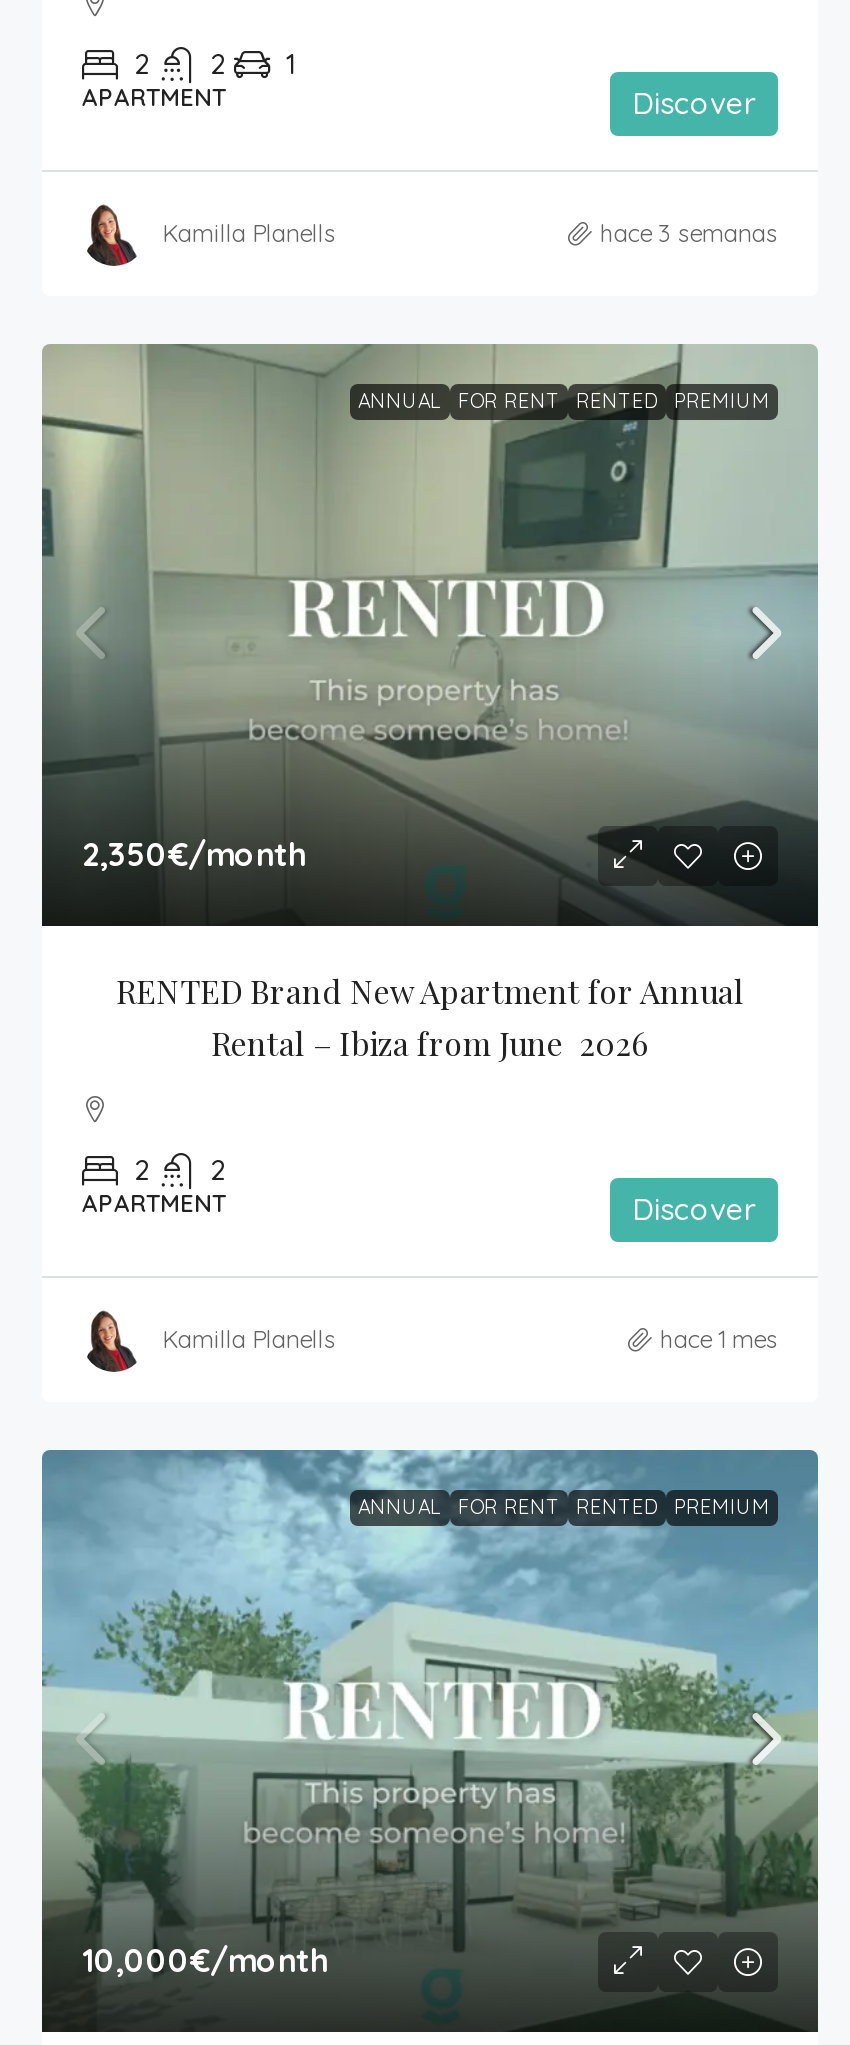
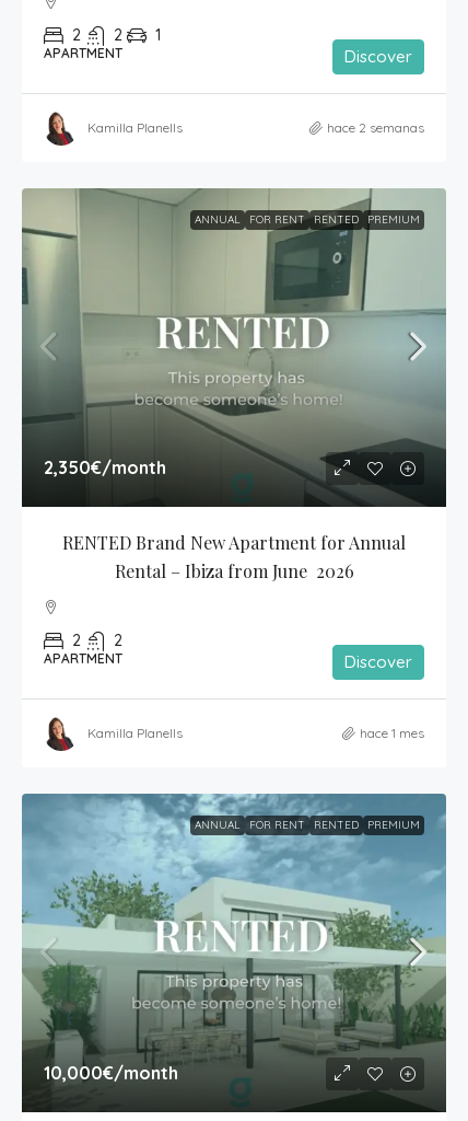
- hace 3 semanas
+ hace 2 semanas
